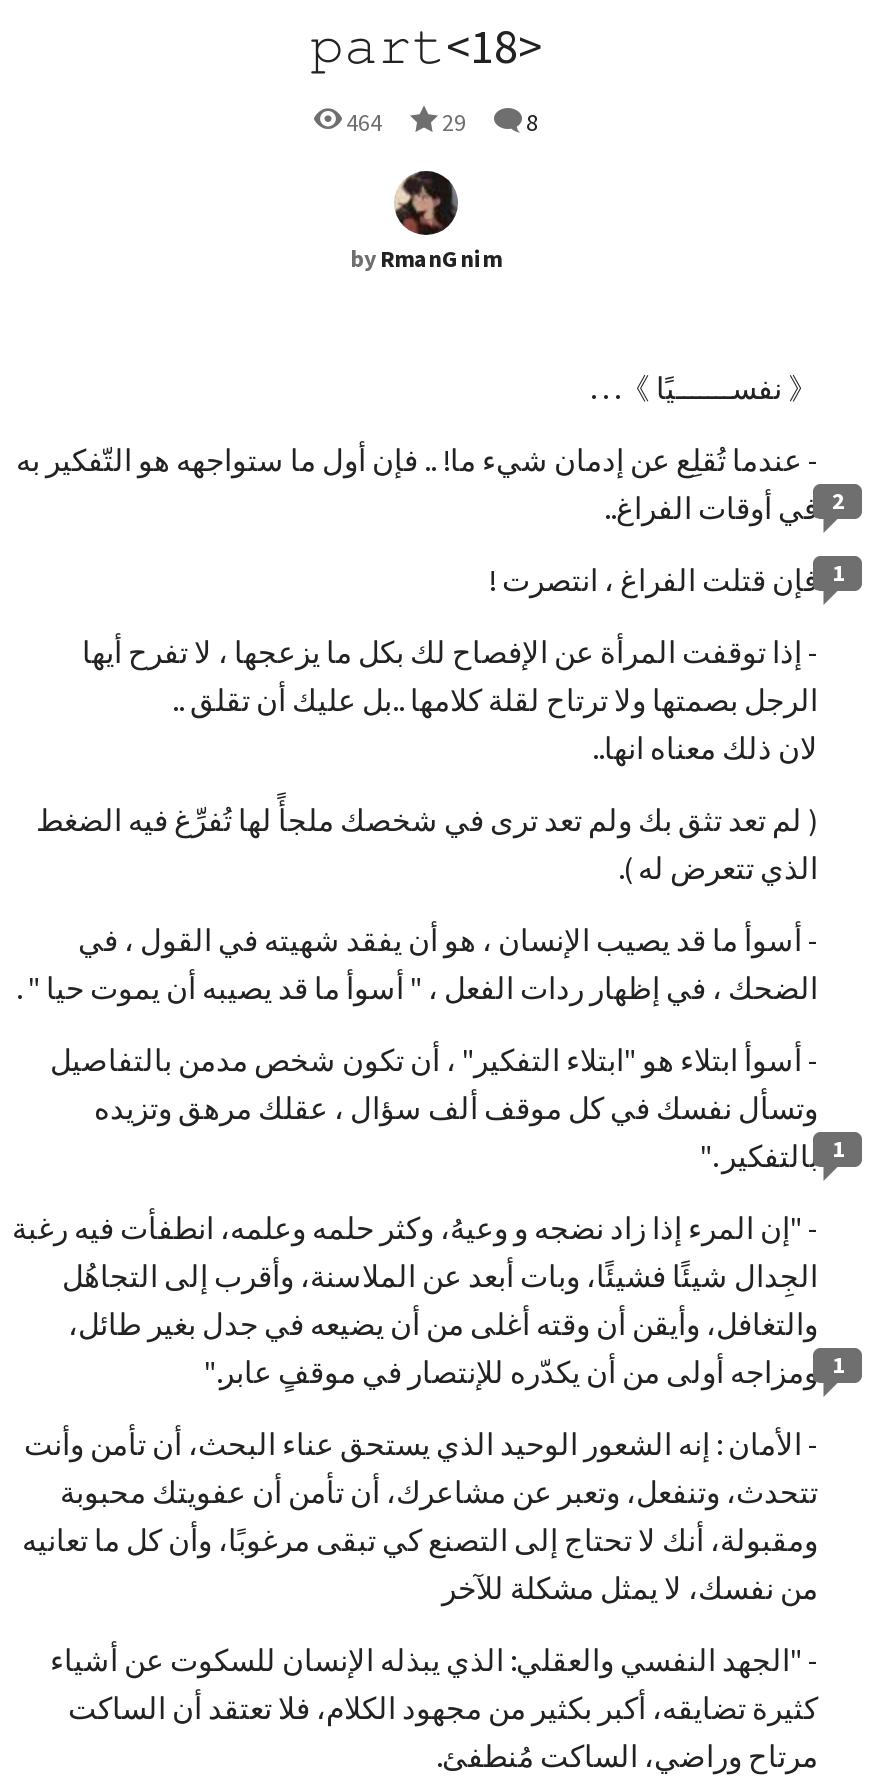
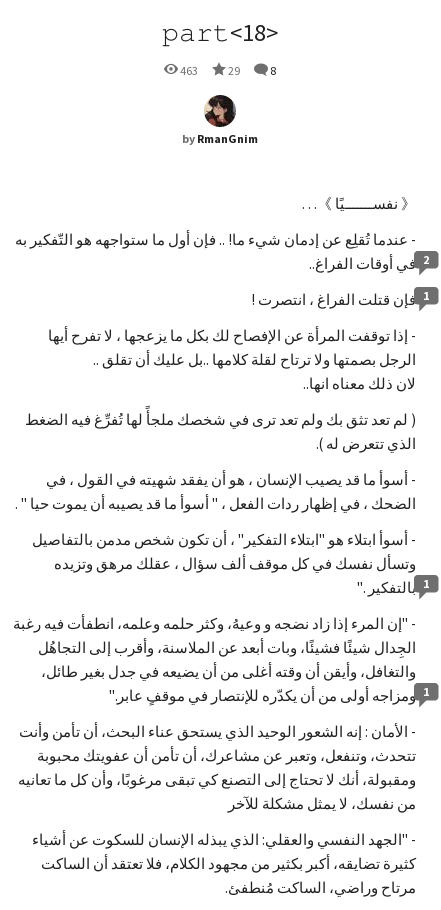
- 464 29 8
+ 463 29 8
